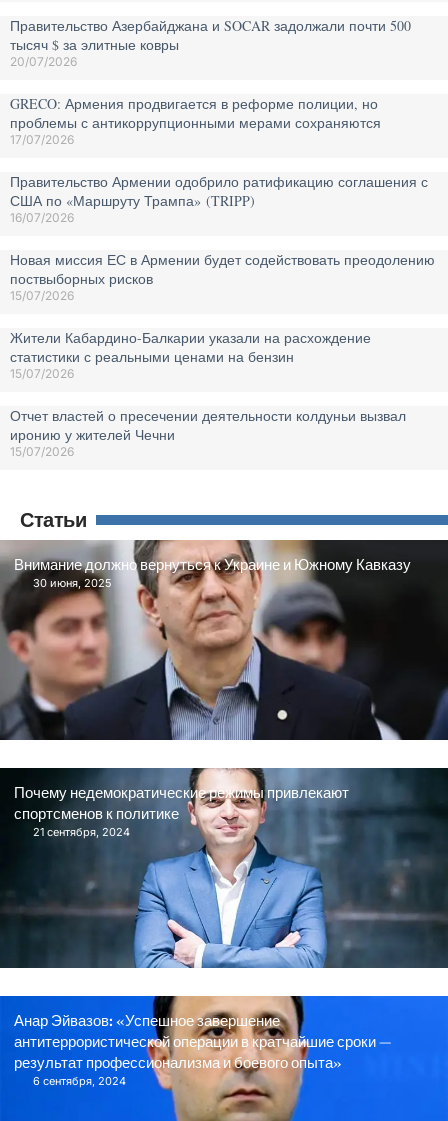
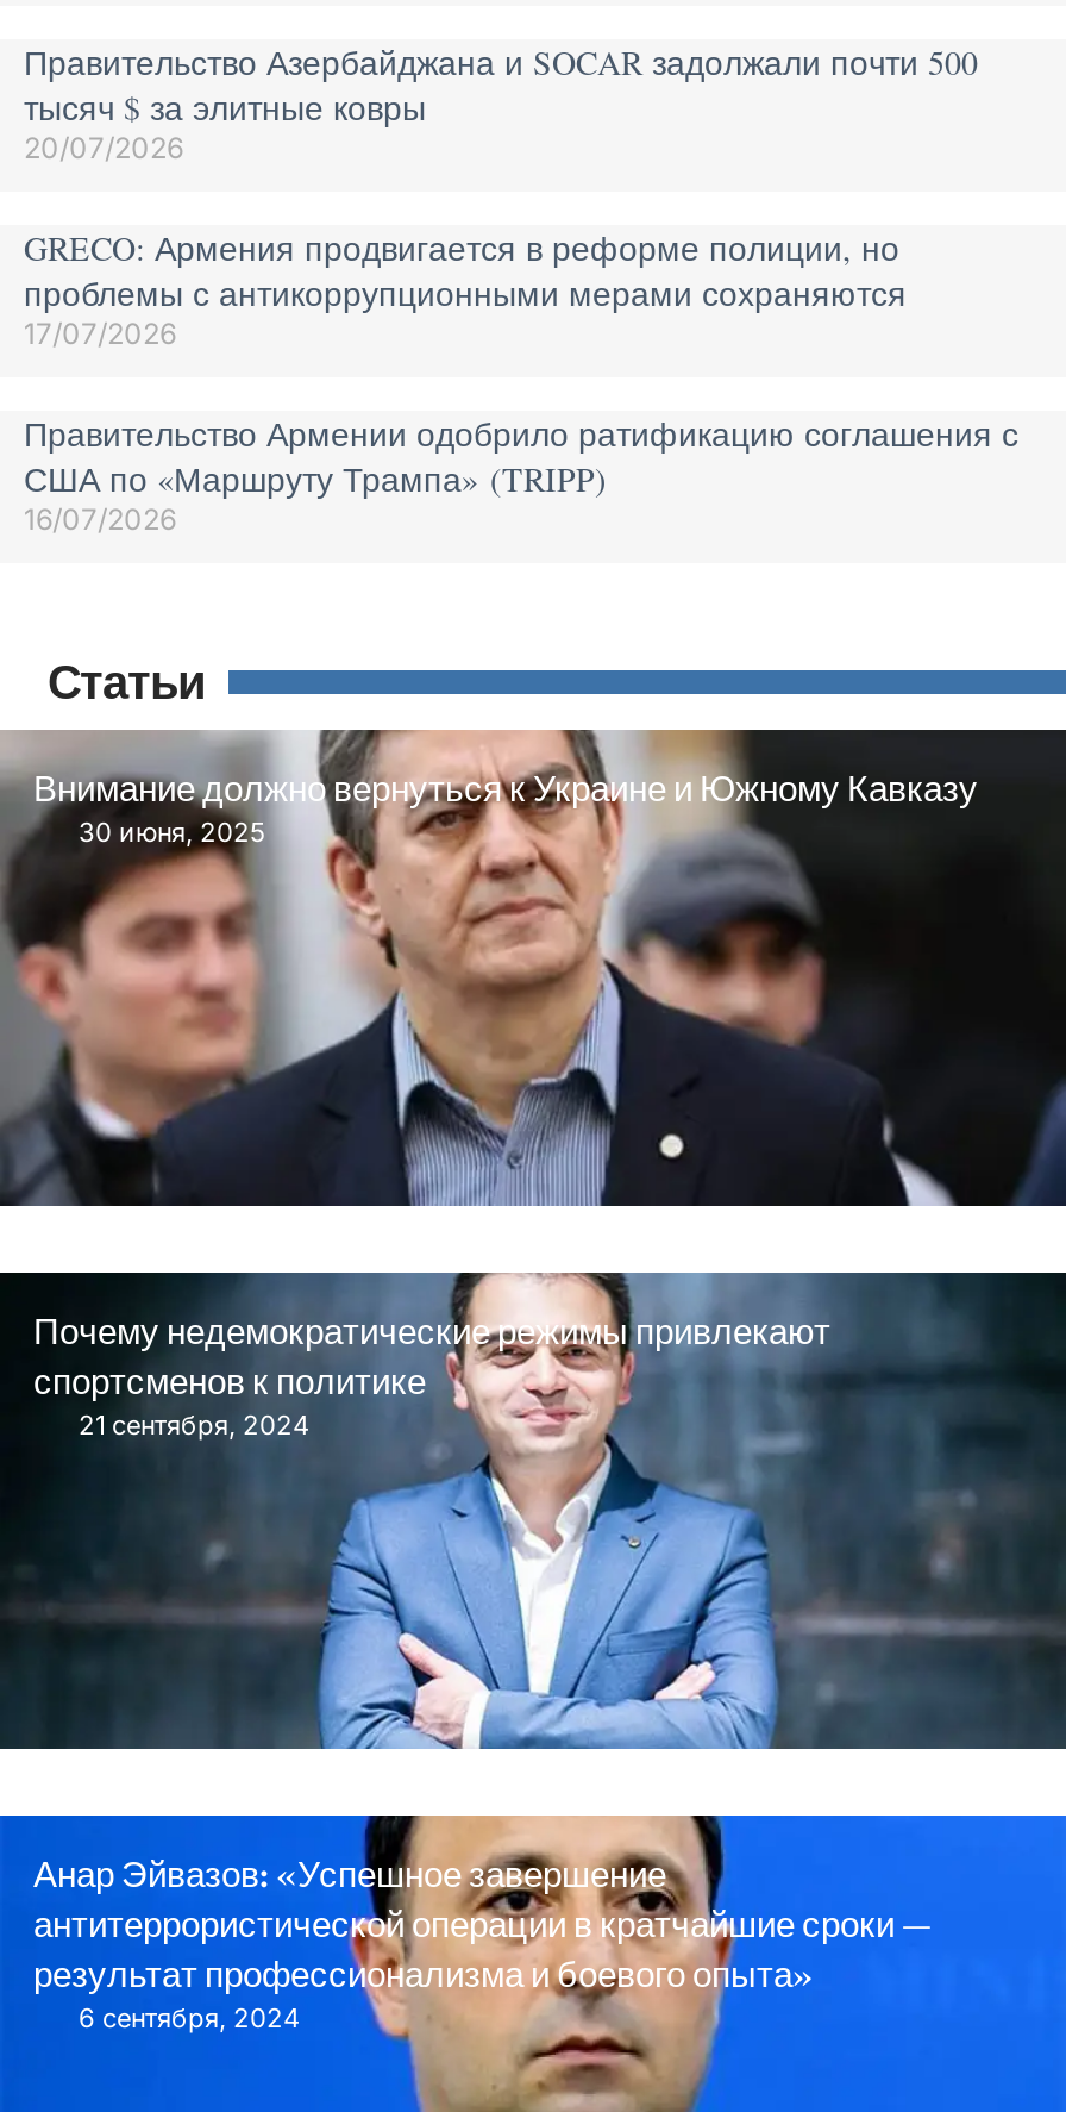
- Новая миссия ЕС в Армении будет содействовать преодолению
- поствыборных рисков
- 15/07/2026
- Жители Кабардино-Балкарии указали на расхождение
- статистики с реальными ценами на бензин
- 15/07/2026
- Отчет властей о пресечении деятельности колдуньи вызвал
- иронию у жителей Чечни
- 15/07/2026
